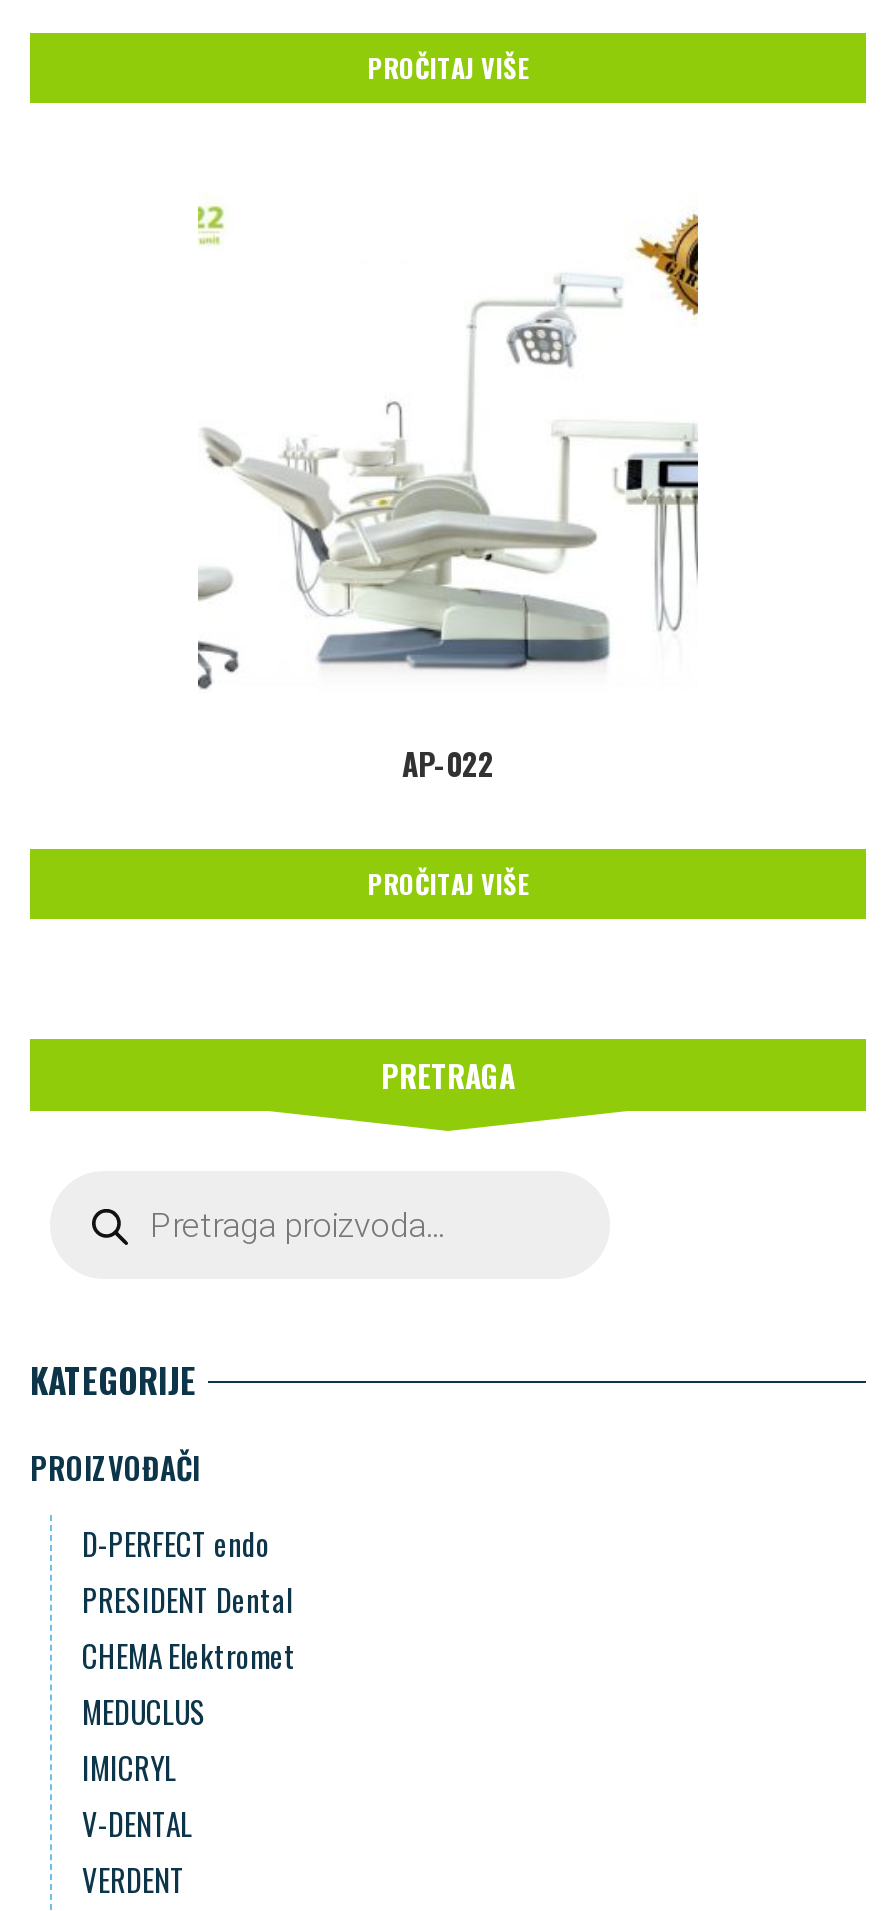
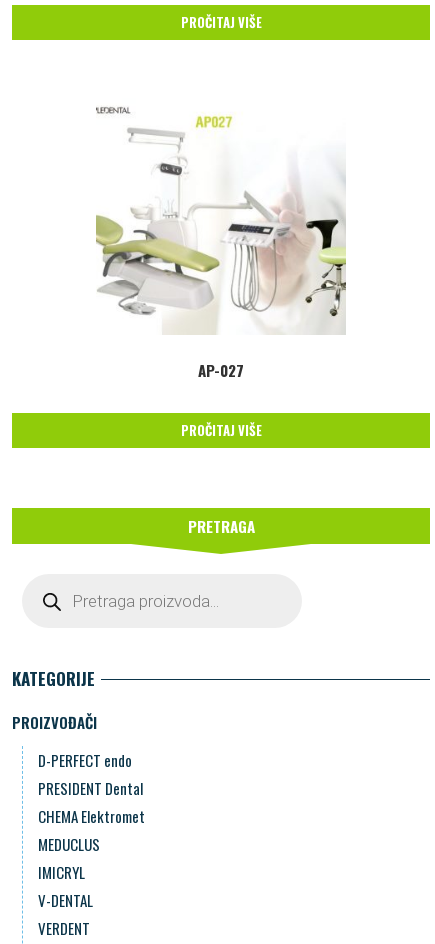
- [image]
- AP-022
+ [image]
+ AP-027
